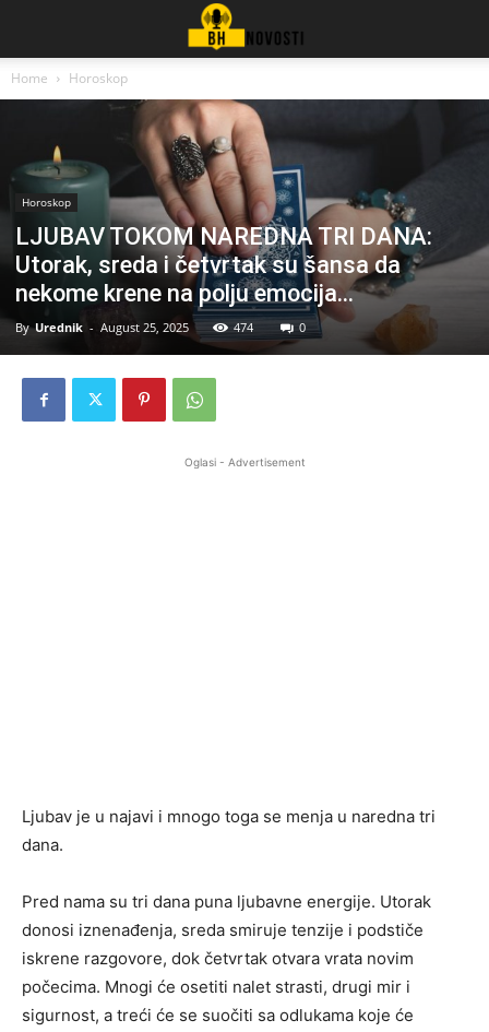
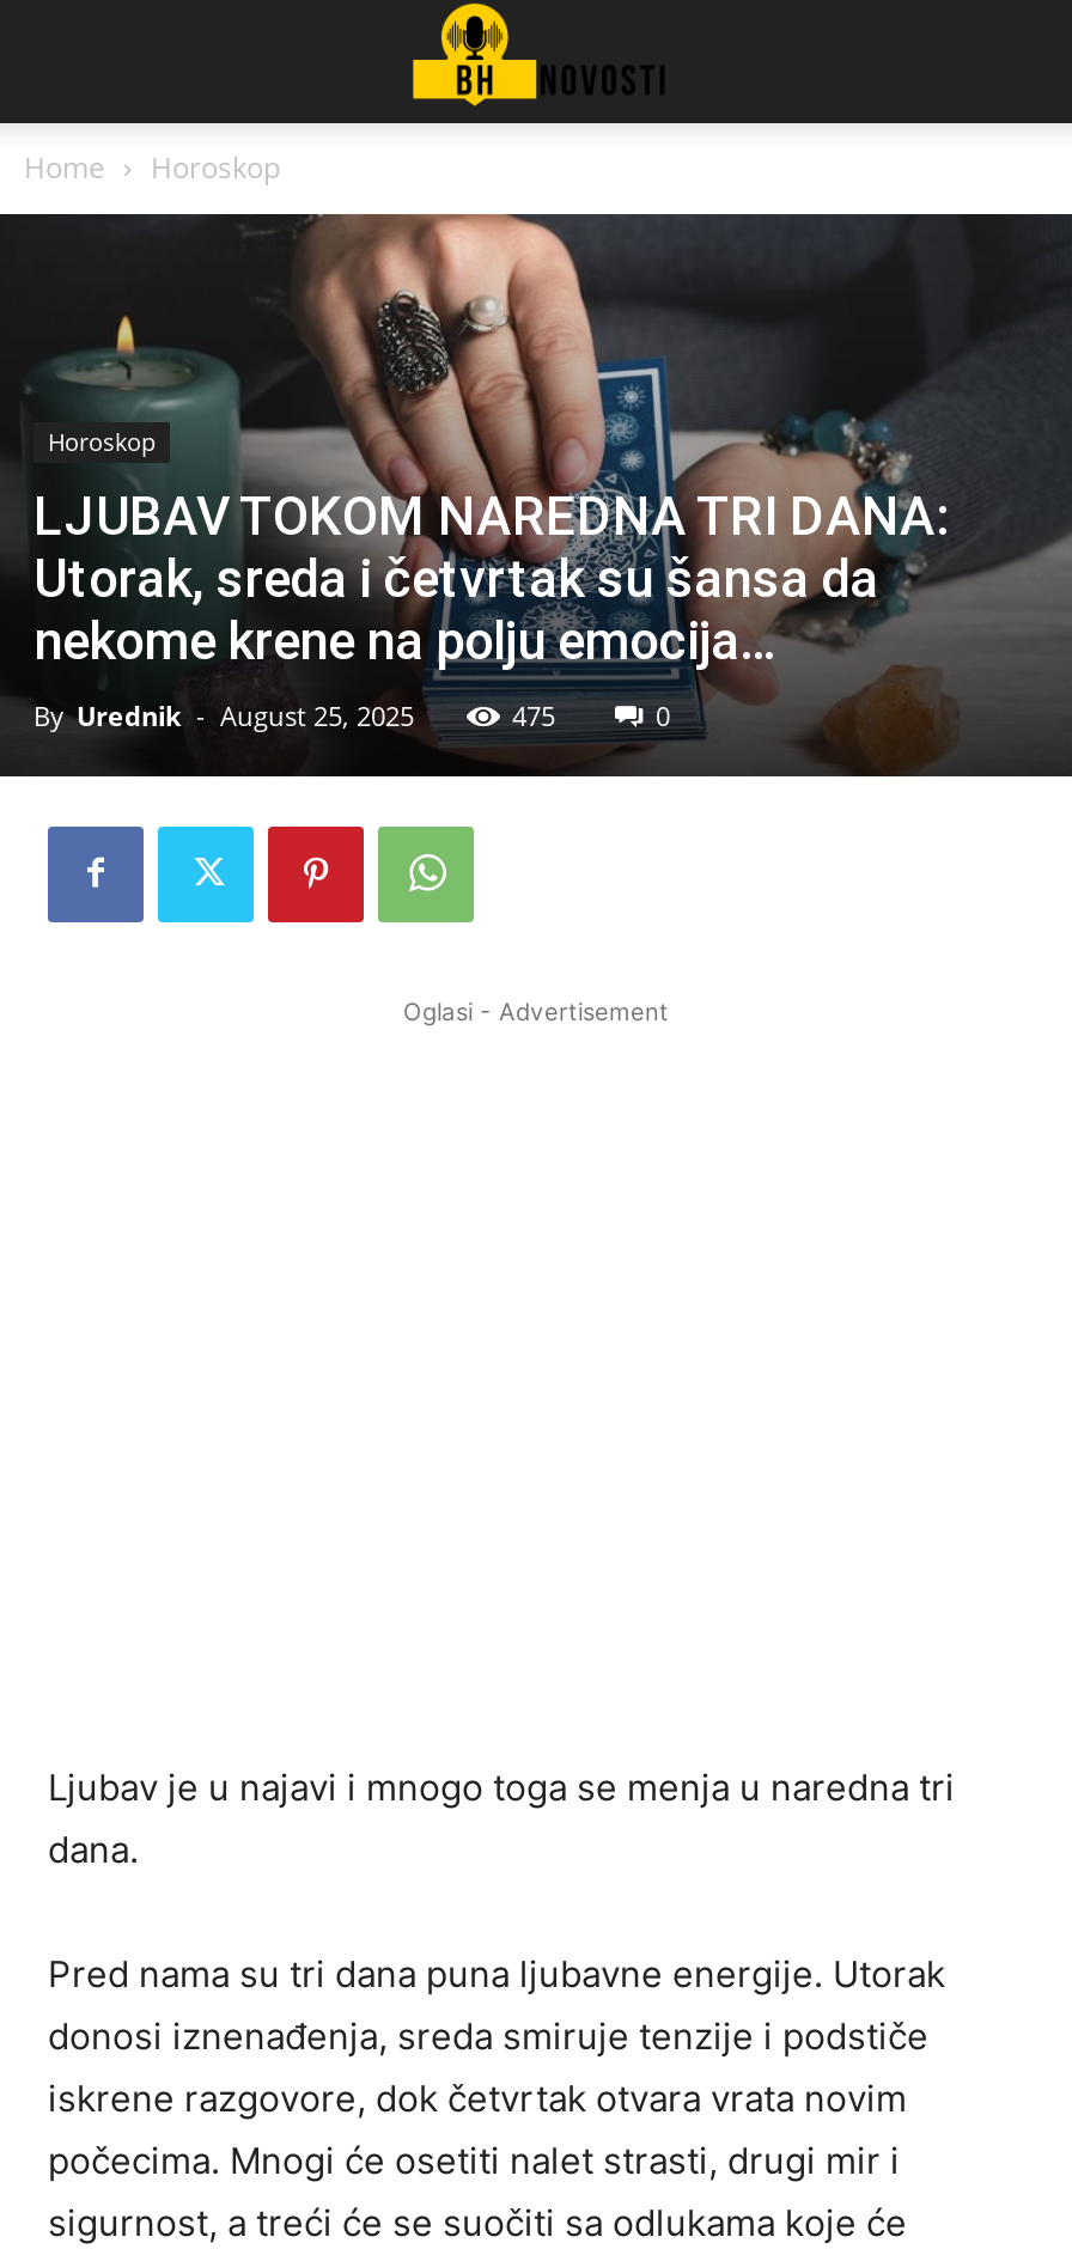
- 474
+ 475
